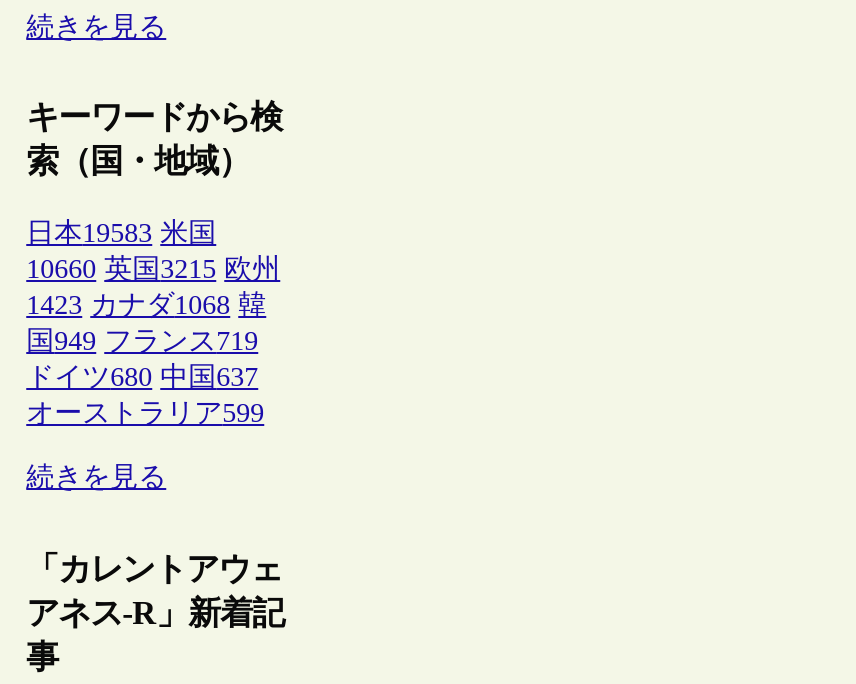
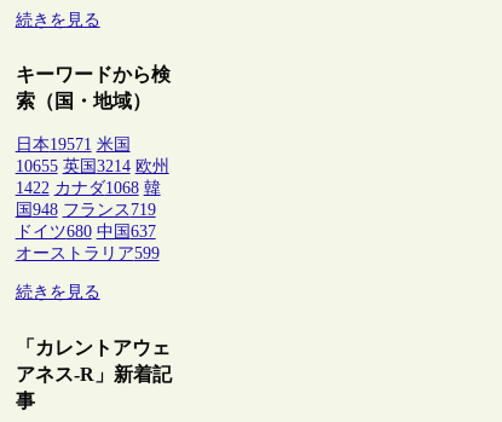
- 日本19583 米国
+ 日本19571 米国

- 10660 英国3215 欧州
+ 10655 英国3214 欧州

- 1423 カナダ1068 韓
+ 1422 カナダ1068 韓

- 国949 フランス719
+ 国948 フランス719
